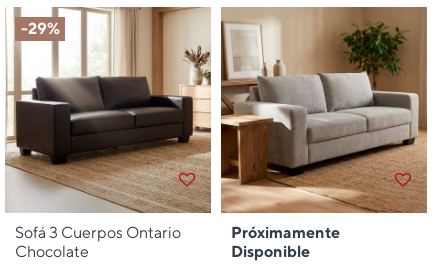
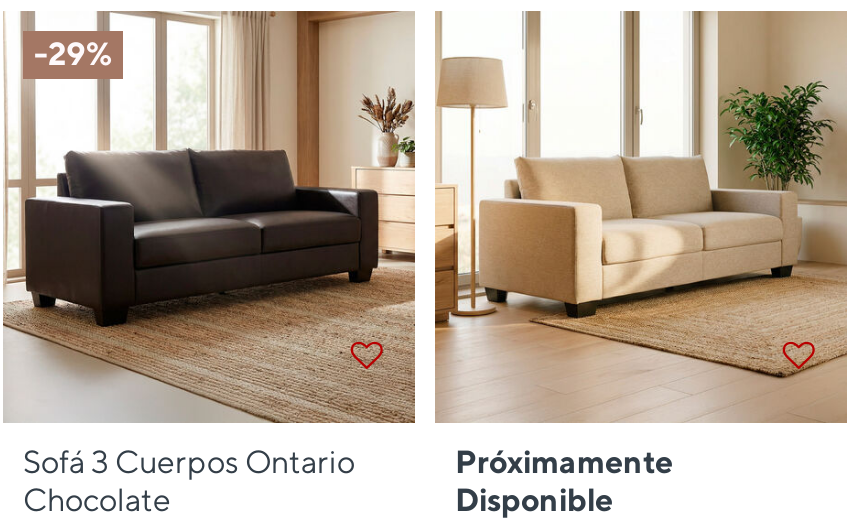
- [image]
+ [image]
